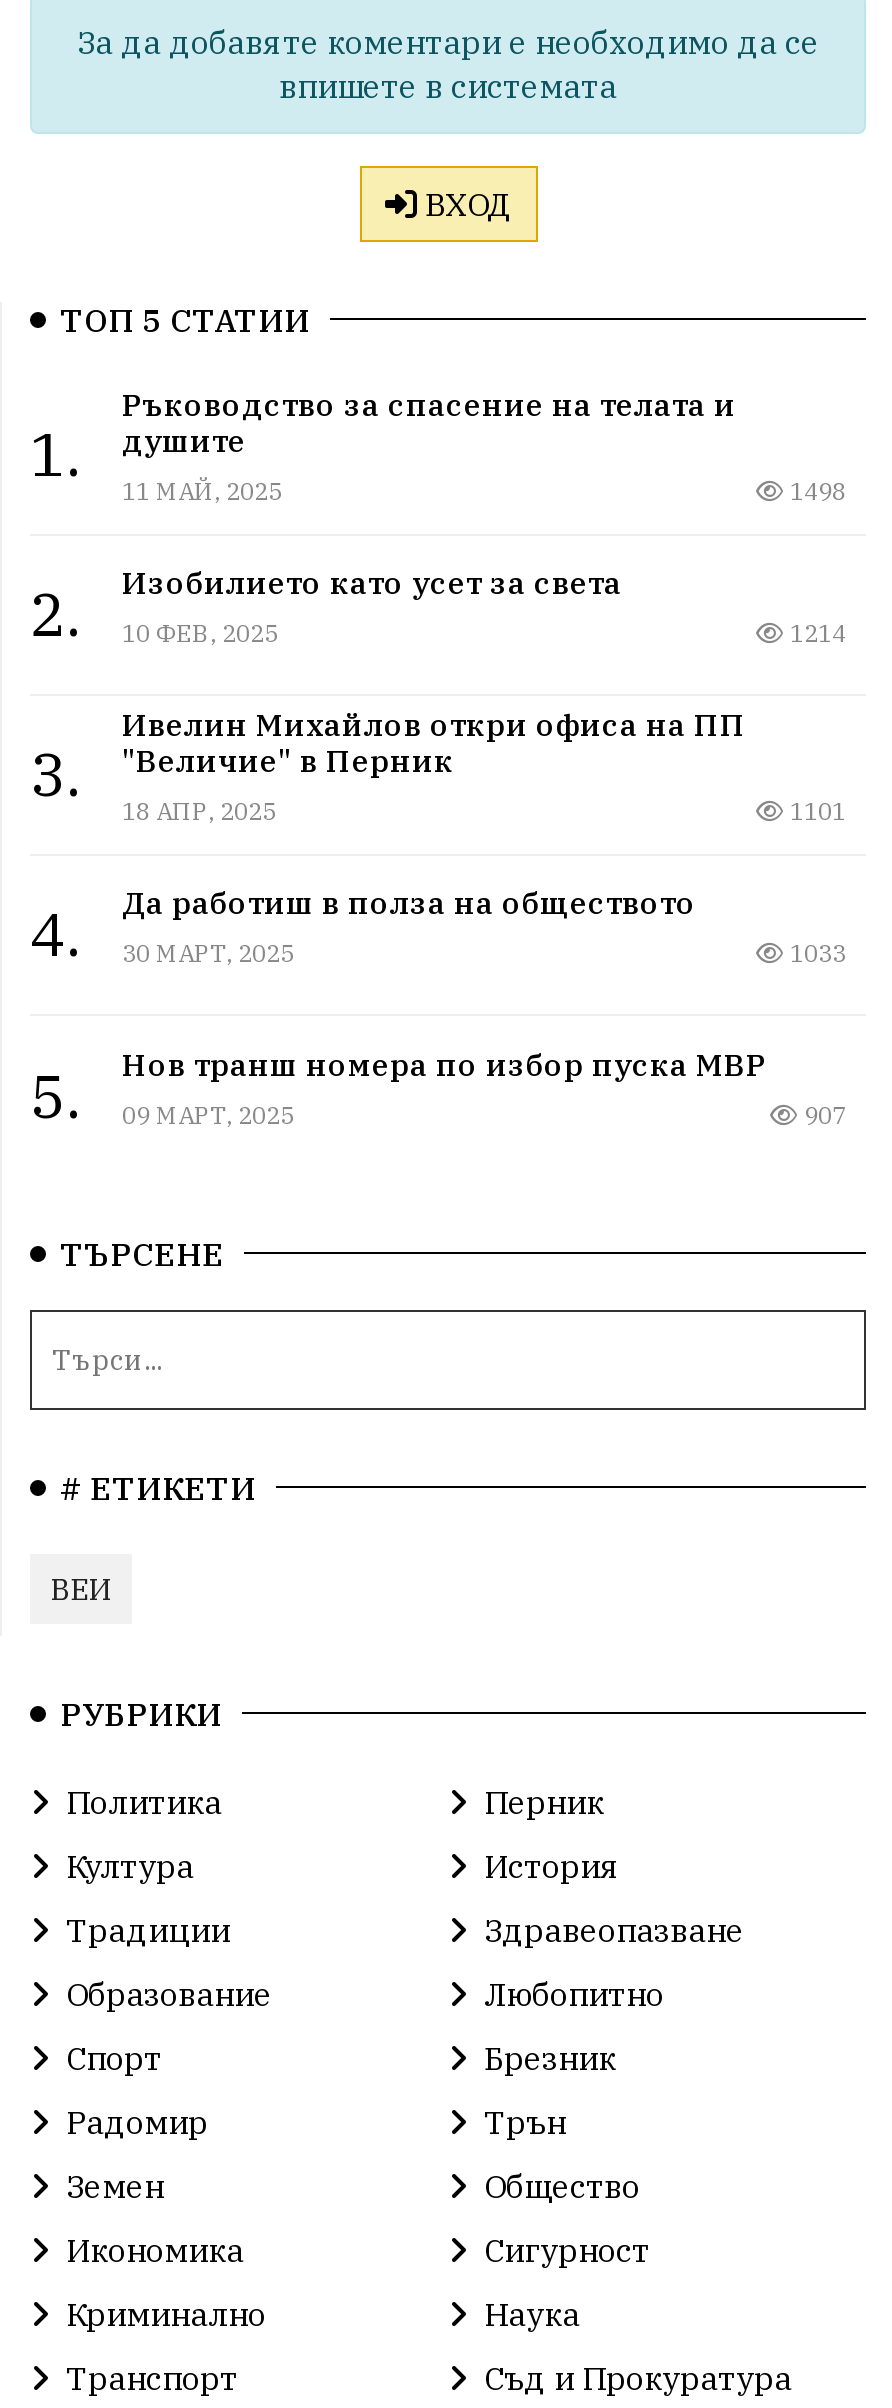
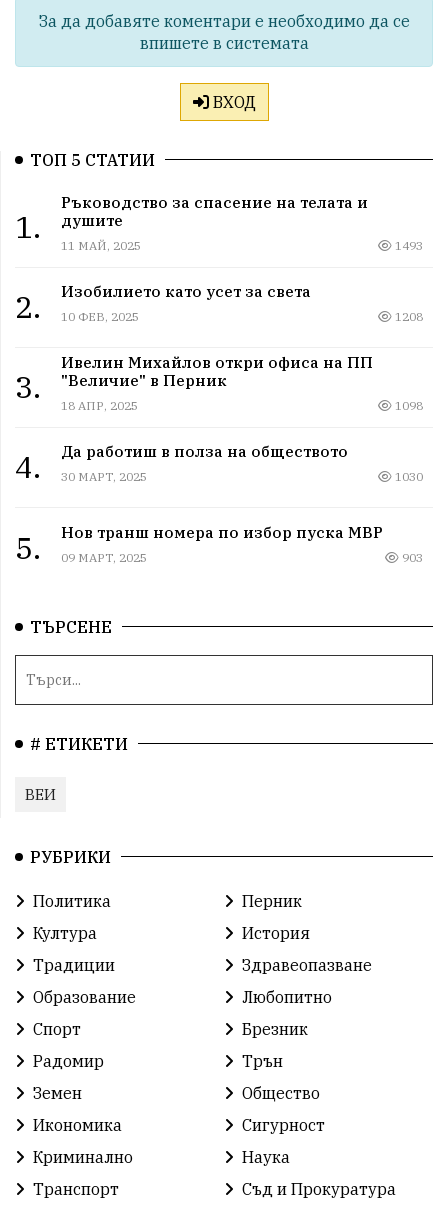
- 1498
+ 1493

- 1214
+ 1208

- 1101
+ 1098

- 1033
+ 1030

- 907
+ 903
